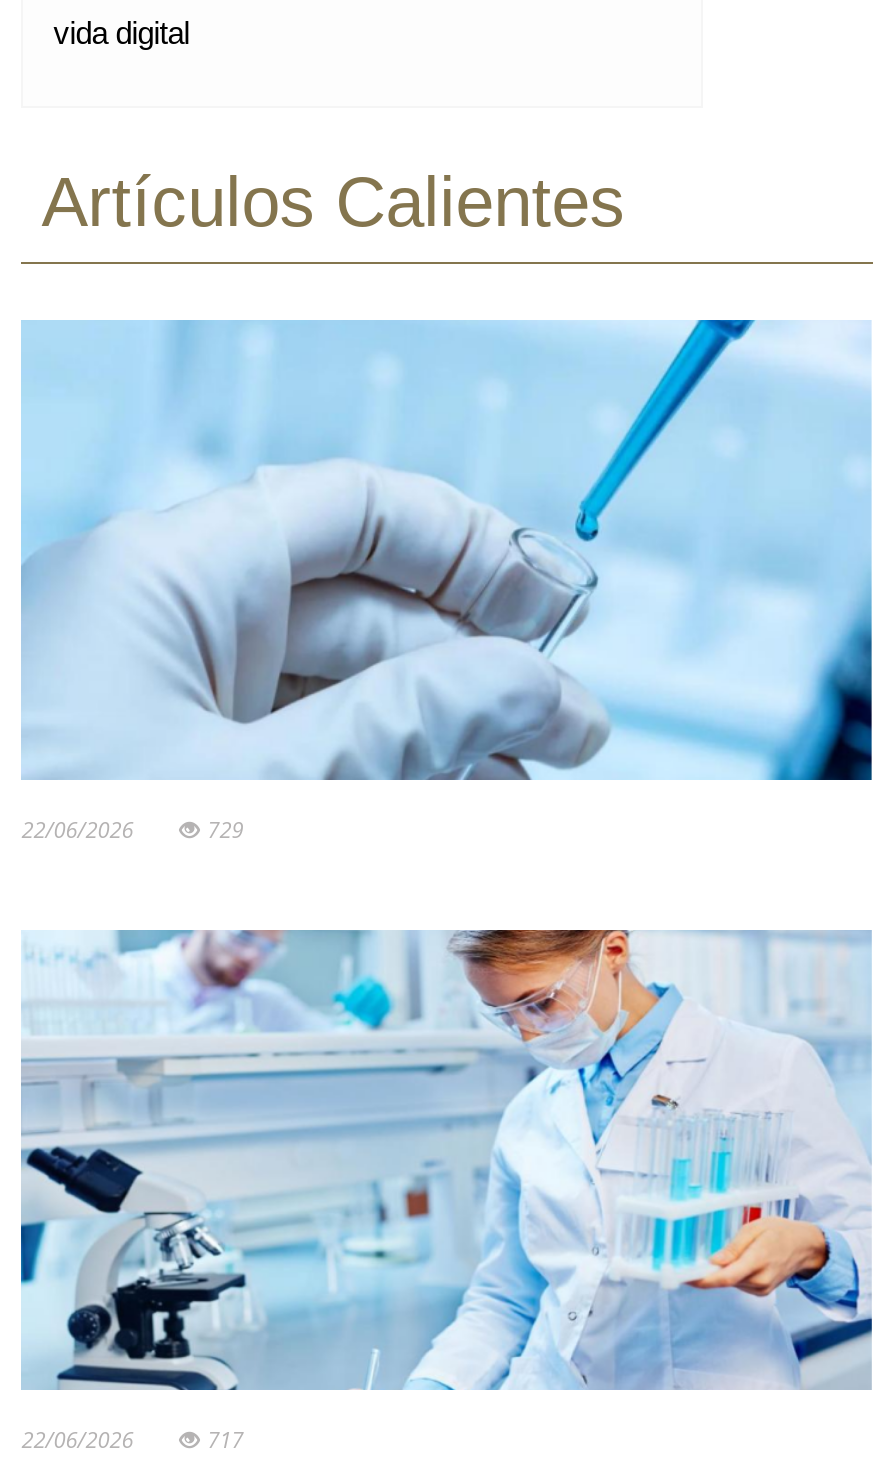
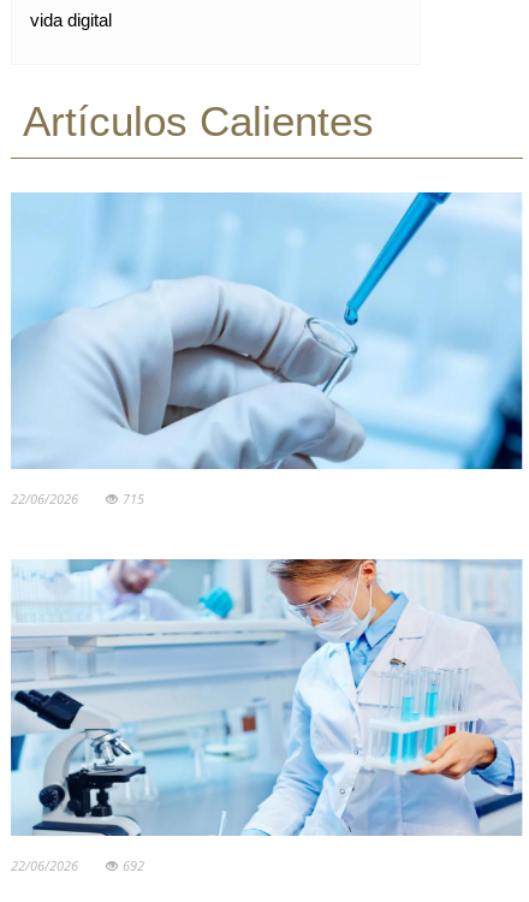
- 729
+ 715

- 717
+ 692
